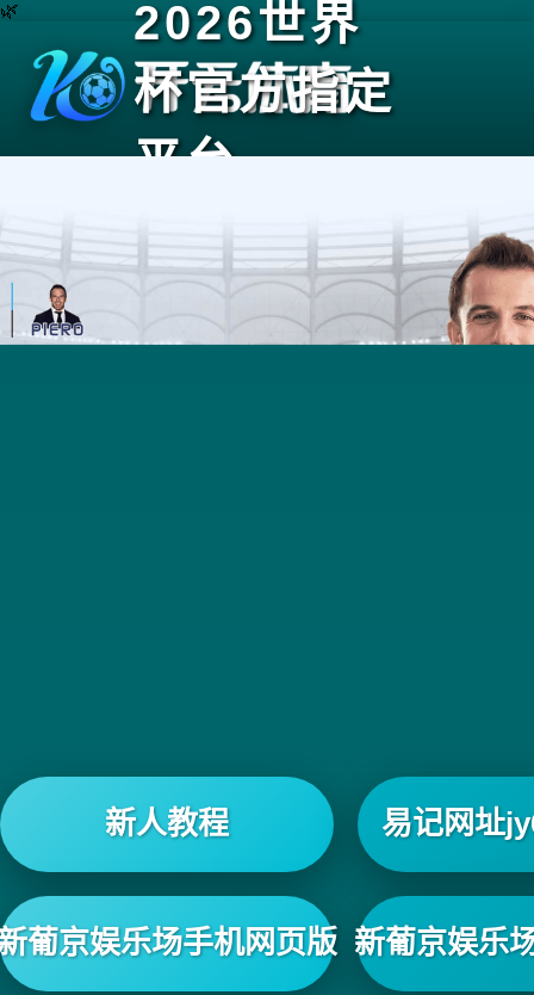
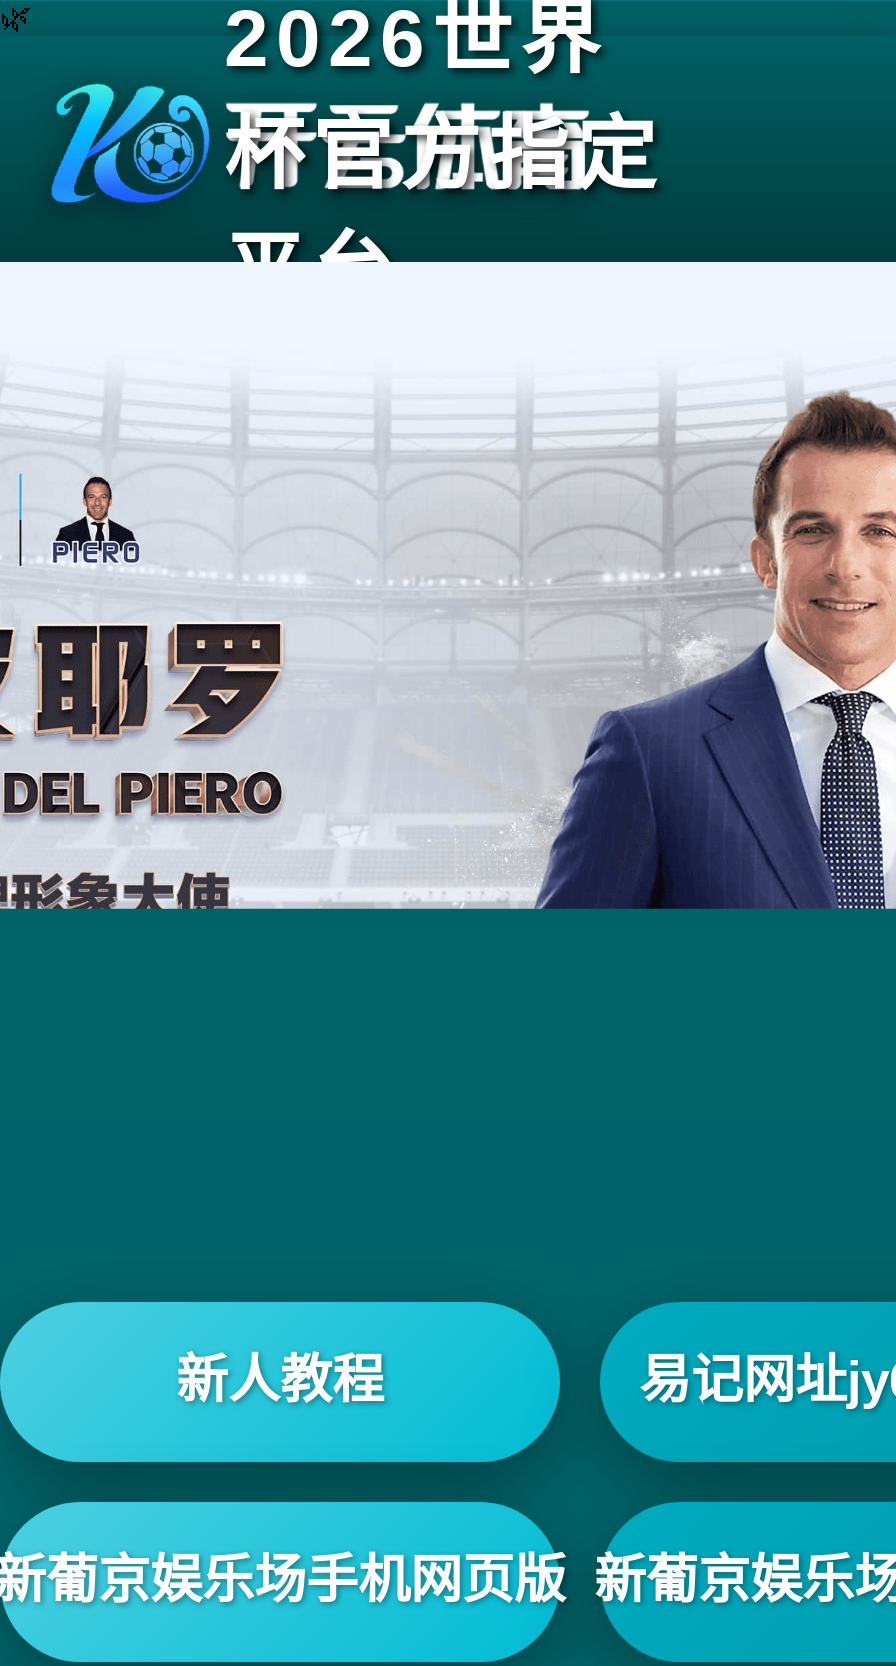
+ [image]
